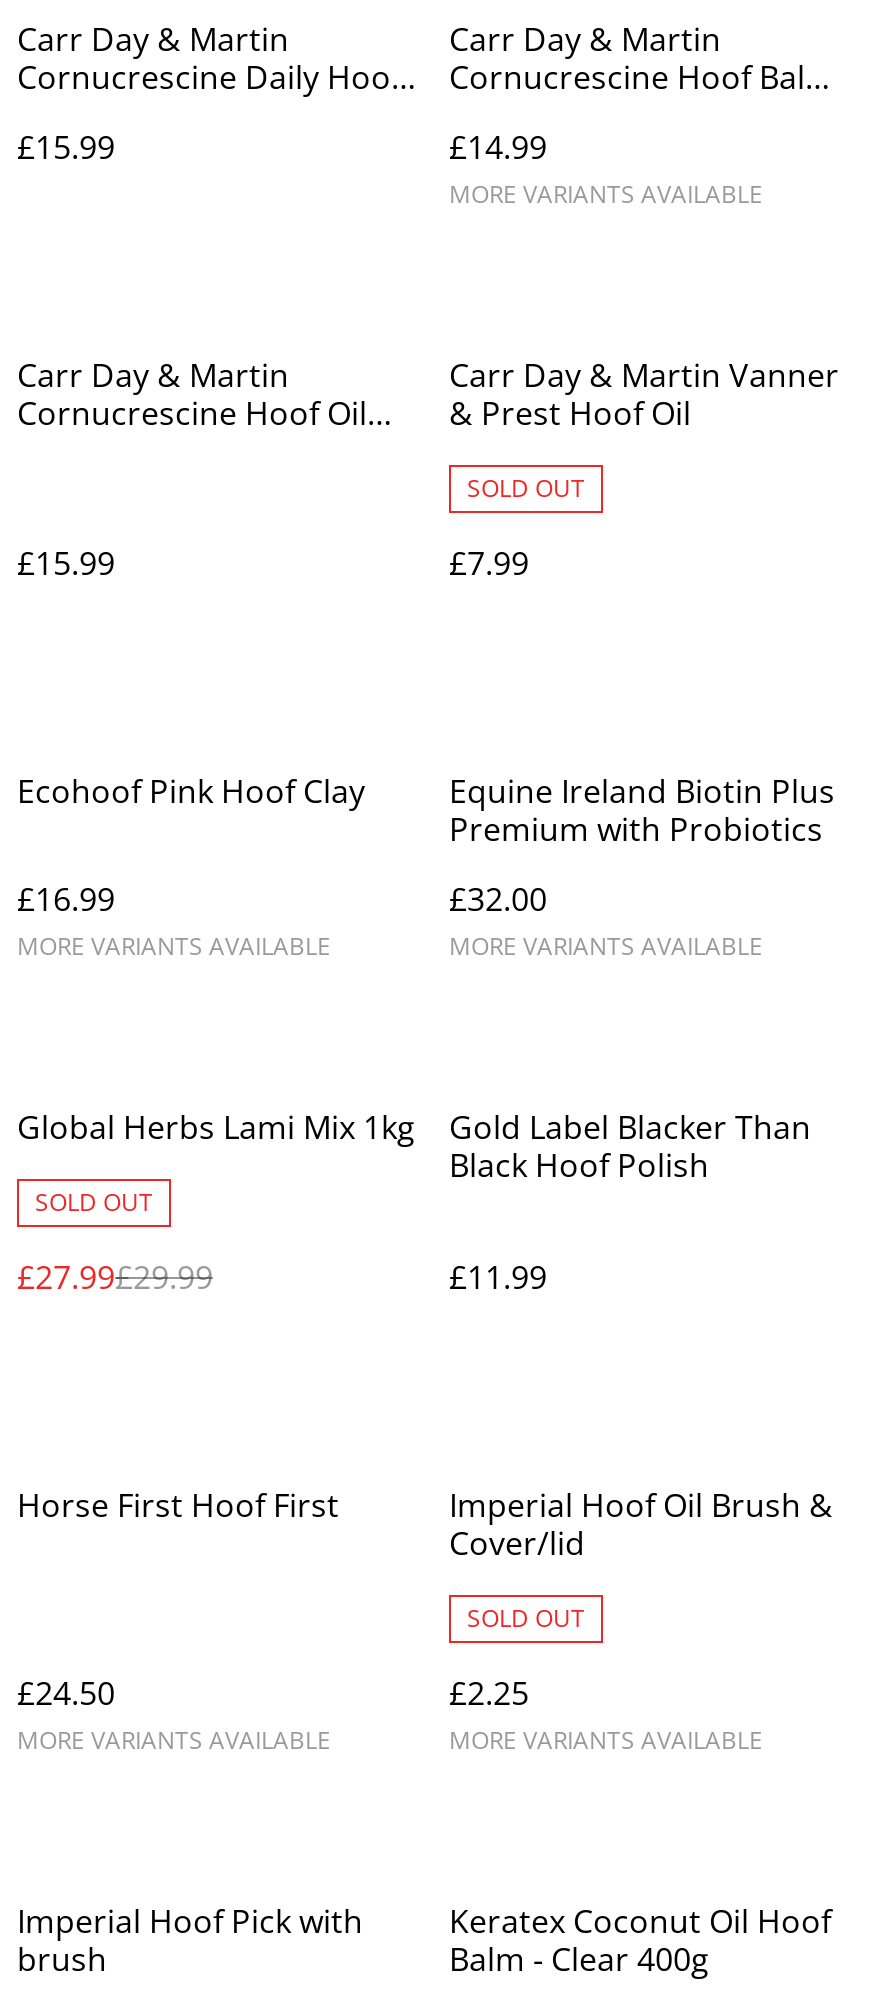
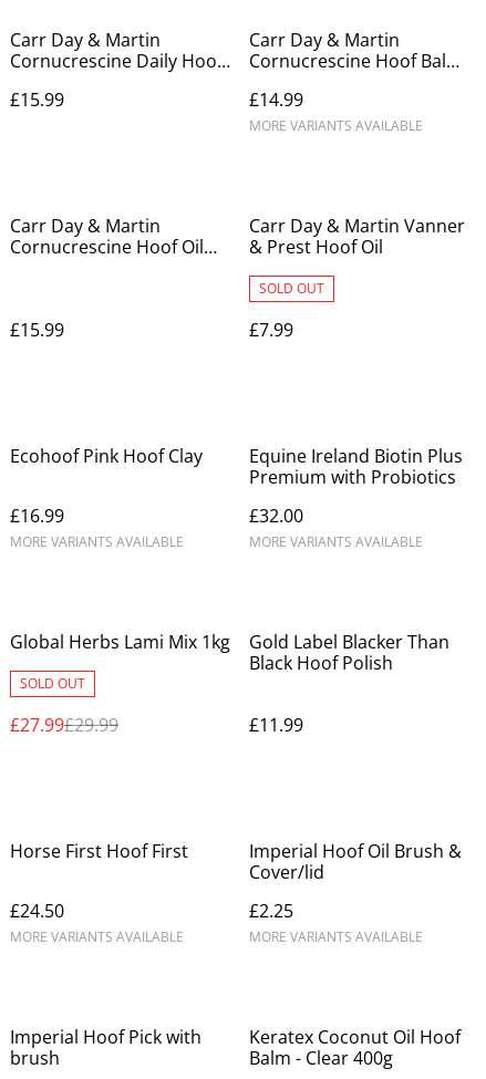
- SOLD OUT
